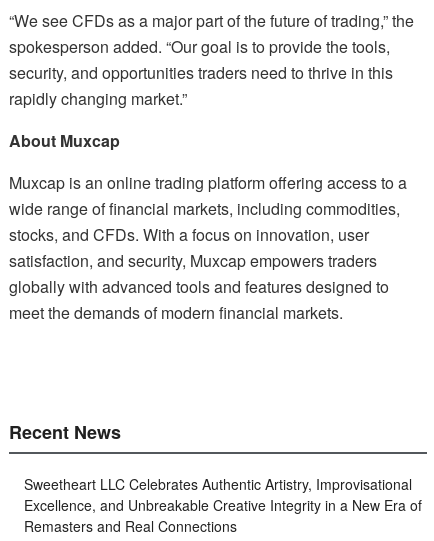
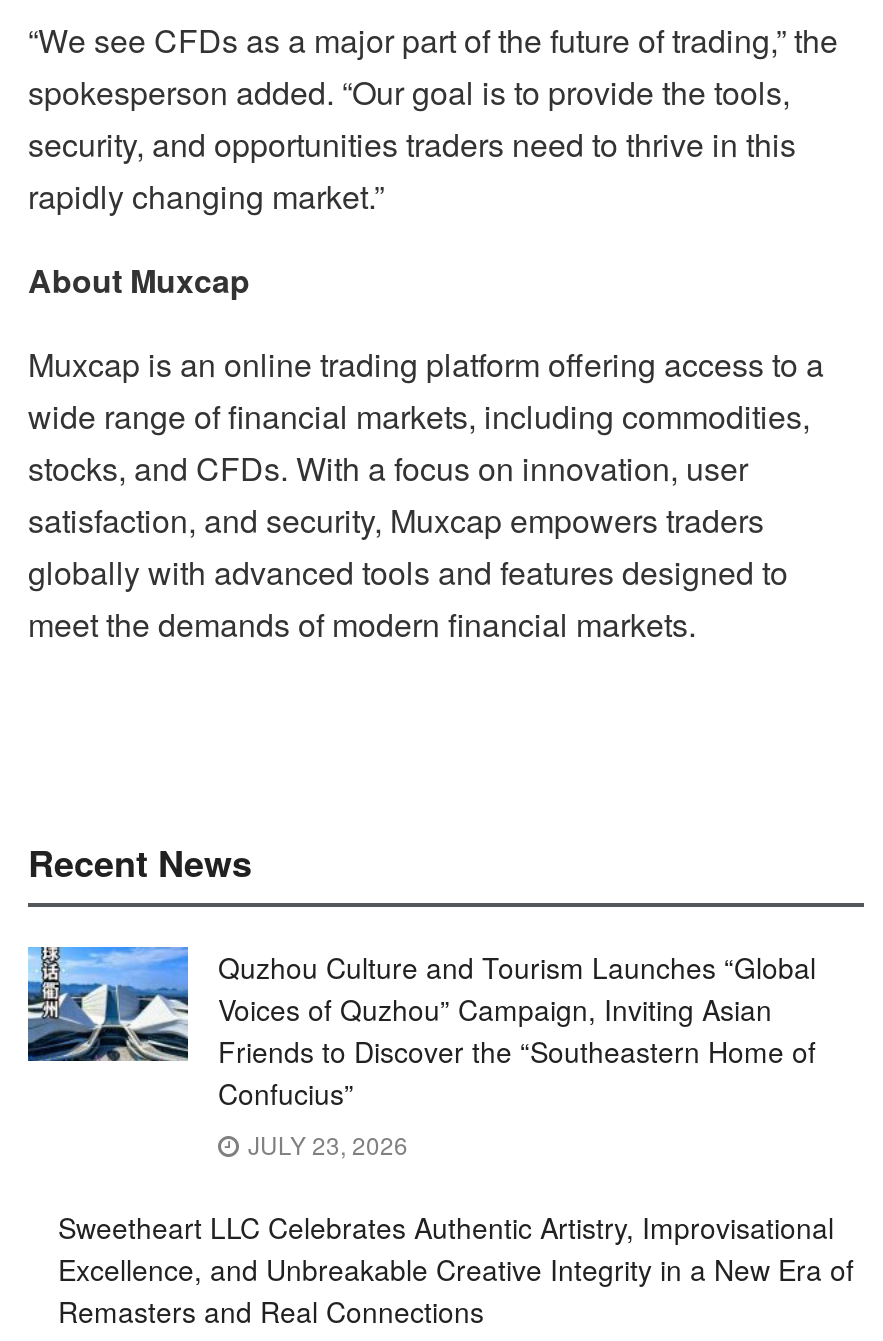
+ [image]
+ Quzhou Culture and Tourism Launches “Global
+ Voices of Quzhou” Campaign, Inviting Asian
+ Friends to Discover the “Southeastern Home of
+ Confucius”
+ JULY 23, 2026
